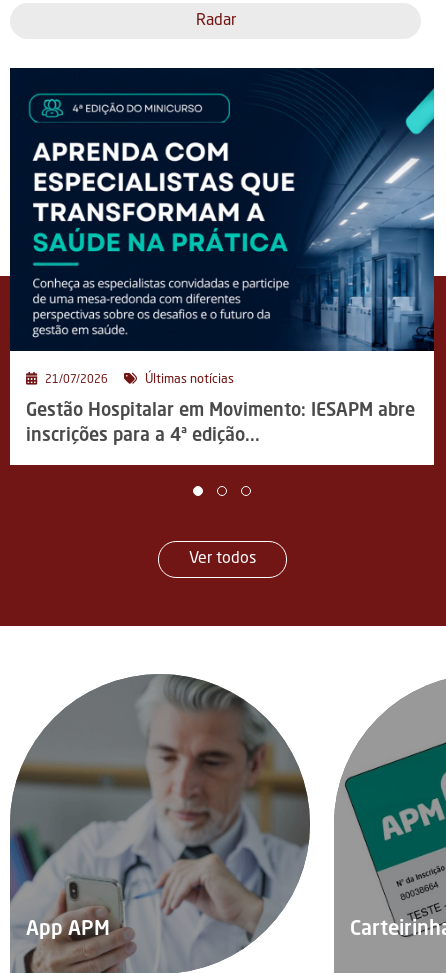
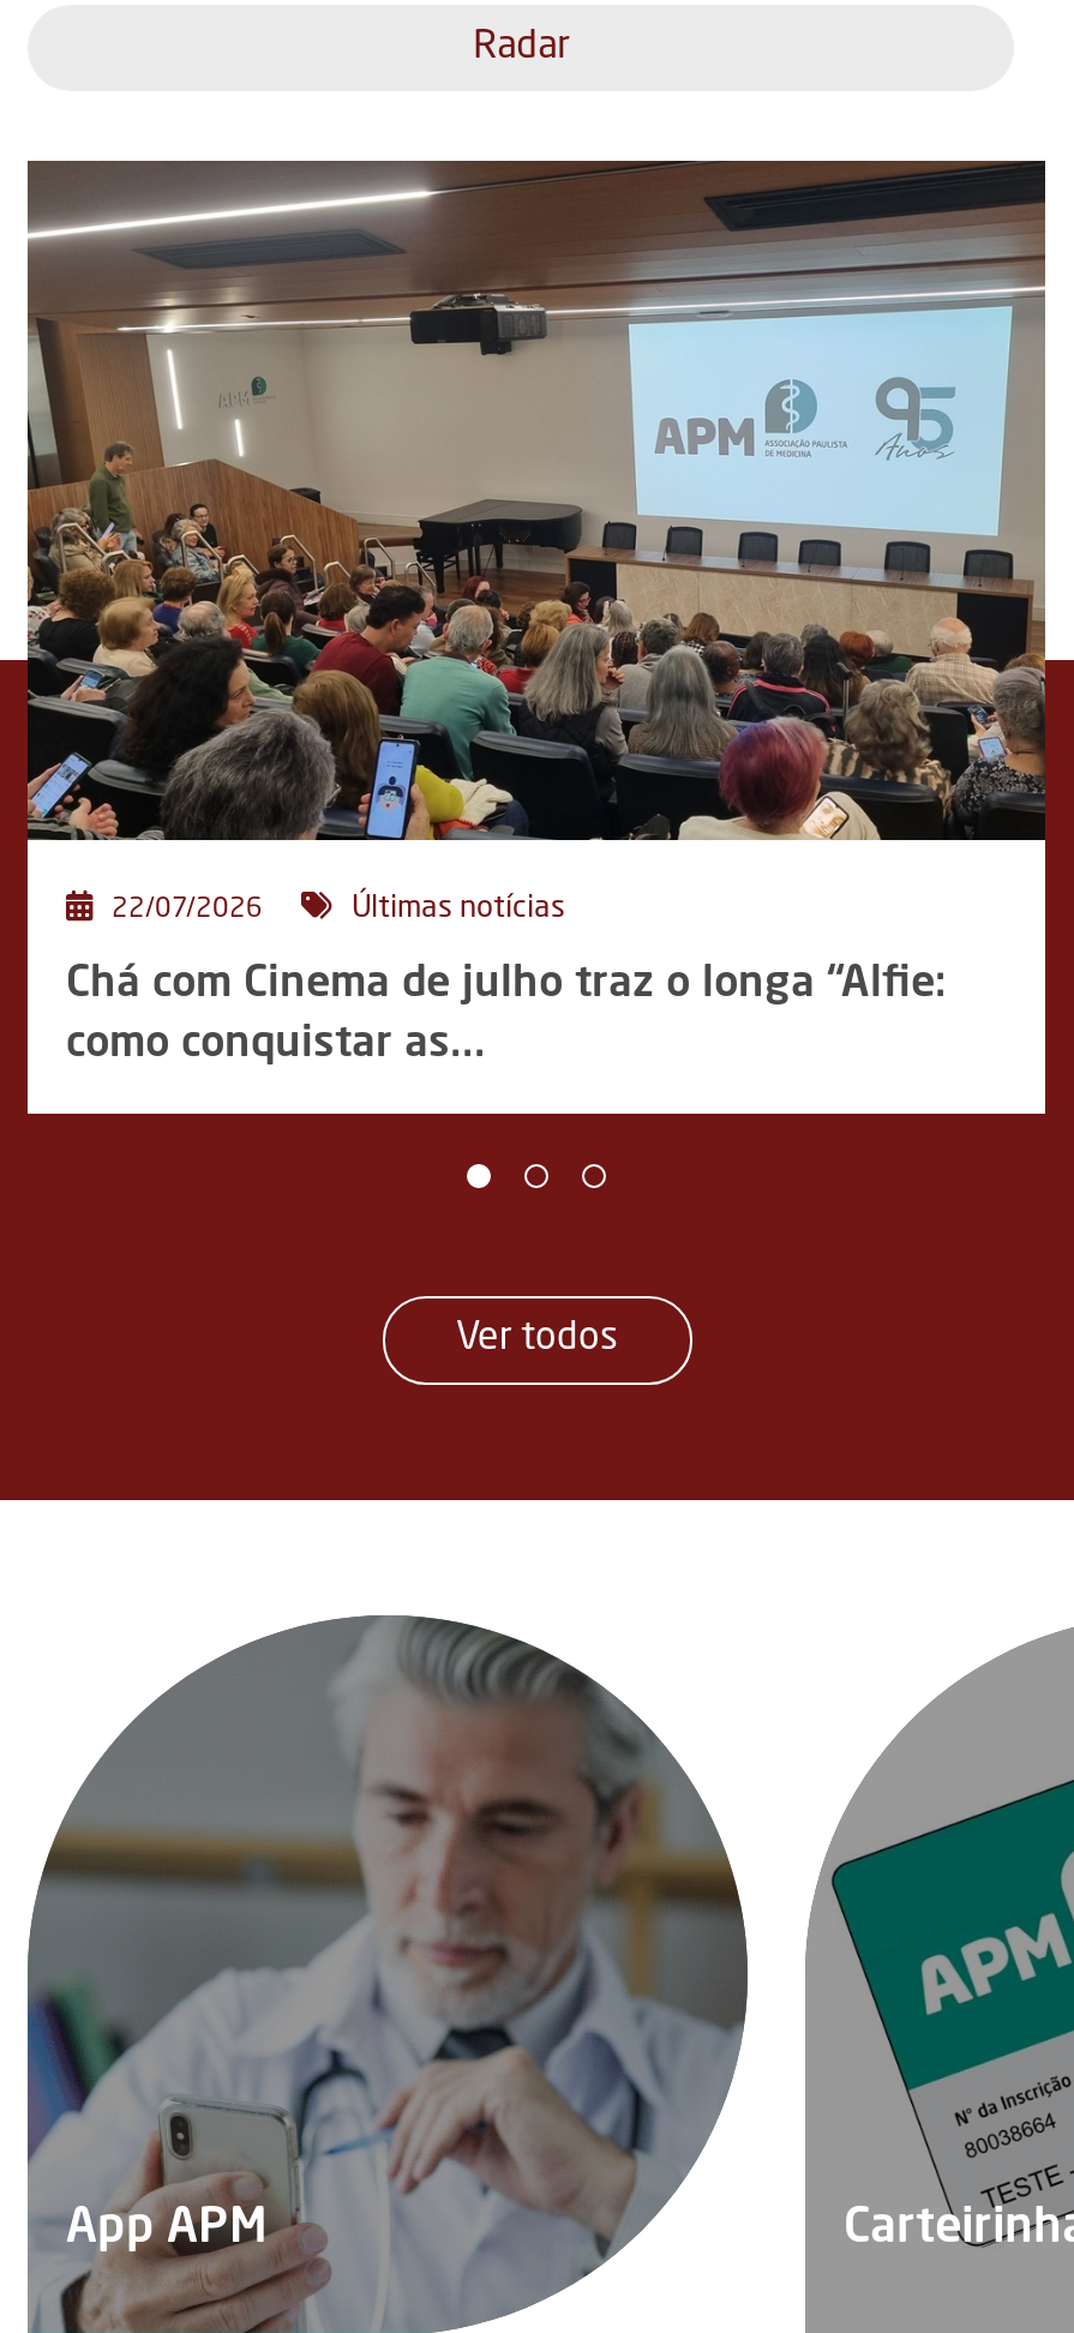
- [image]
- 21/07/2026
+ [image]
+ 22/07/2026

- Gestão Hospitalar em Movimento: IESAPM abre
- inscrições para a 4ª edição...
+ Chá com Cinema de julho traz o longa “Alfie:
+ como conquistar as...
